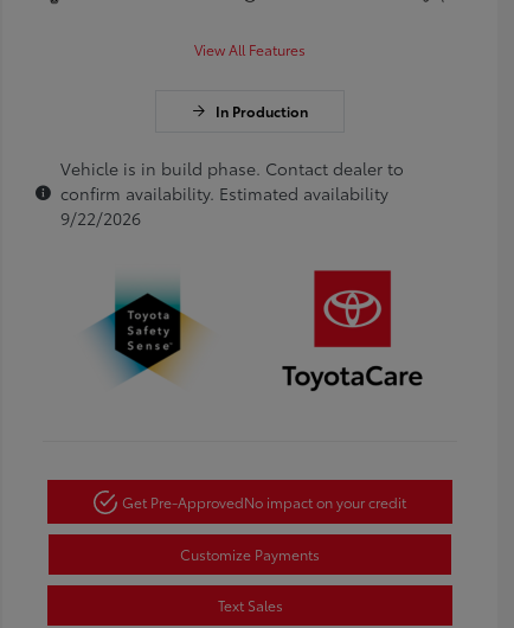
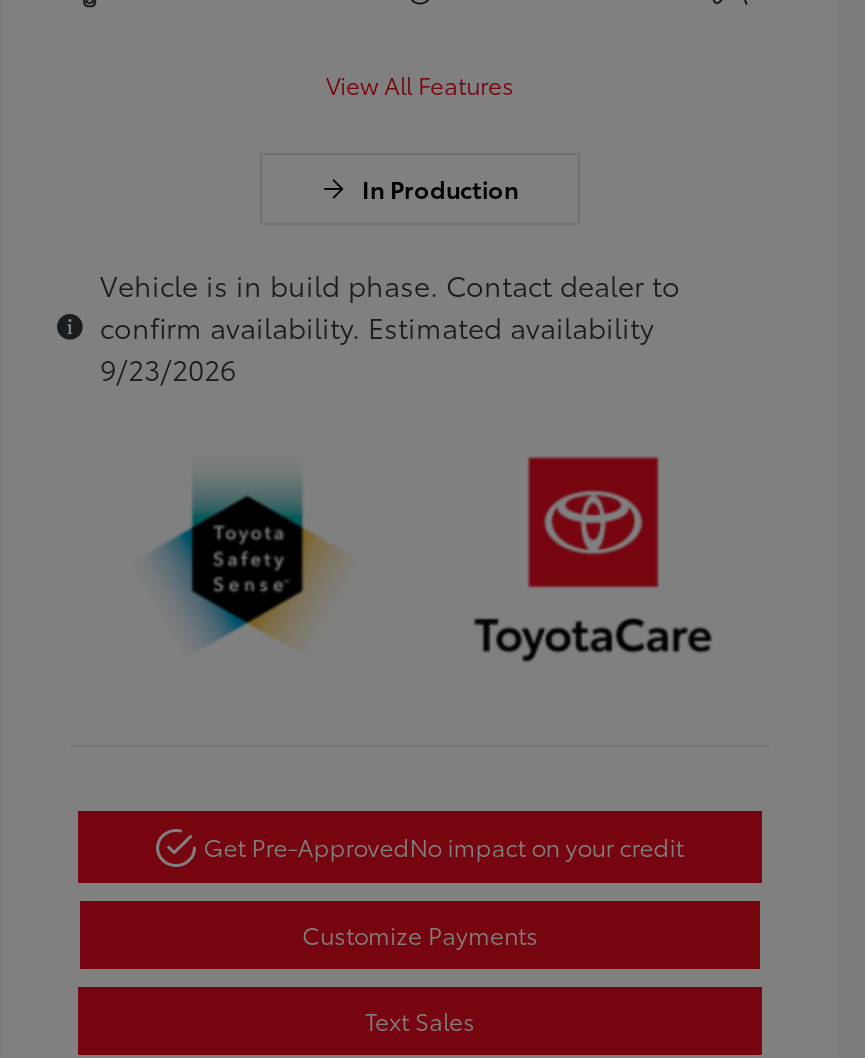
- 9/22/2026
+ 9/23/2026
